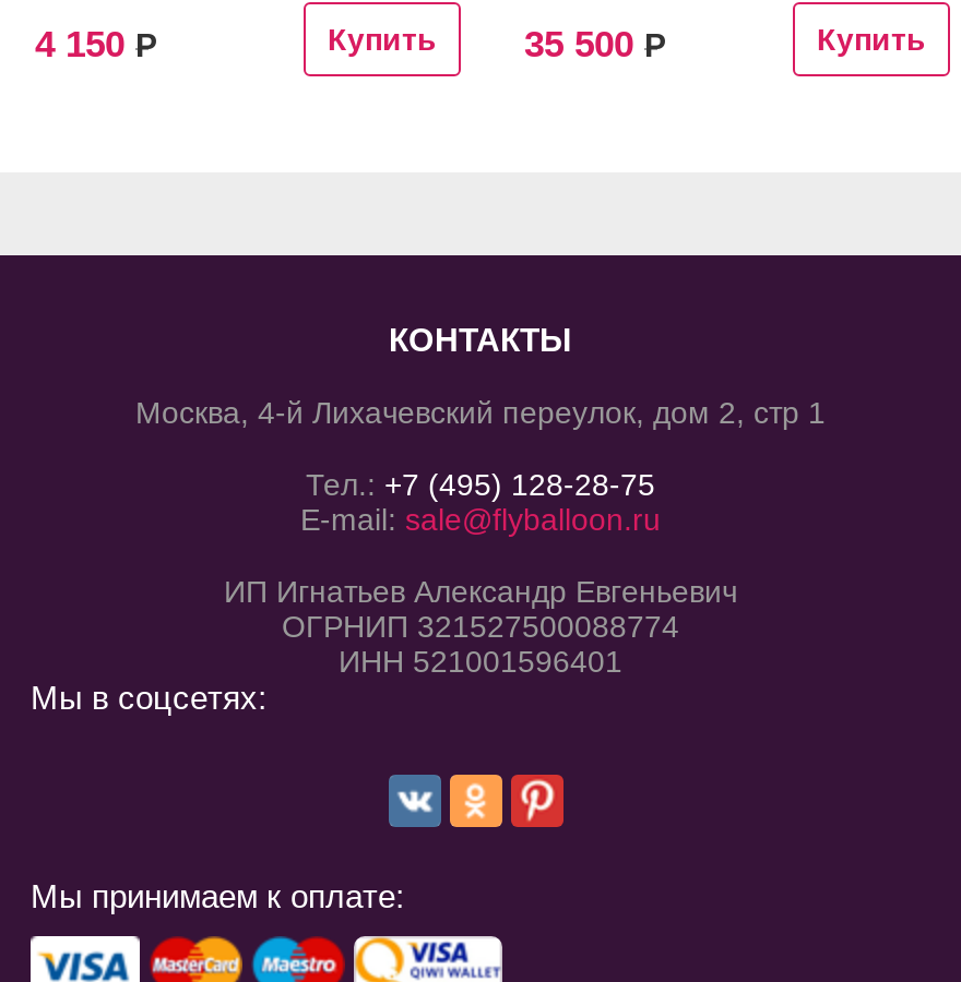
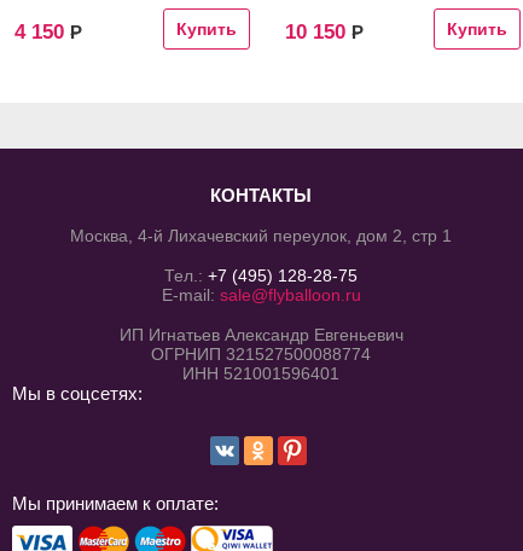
- 35 500 Р
+ 10 150 Р
